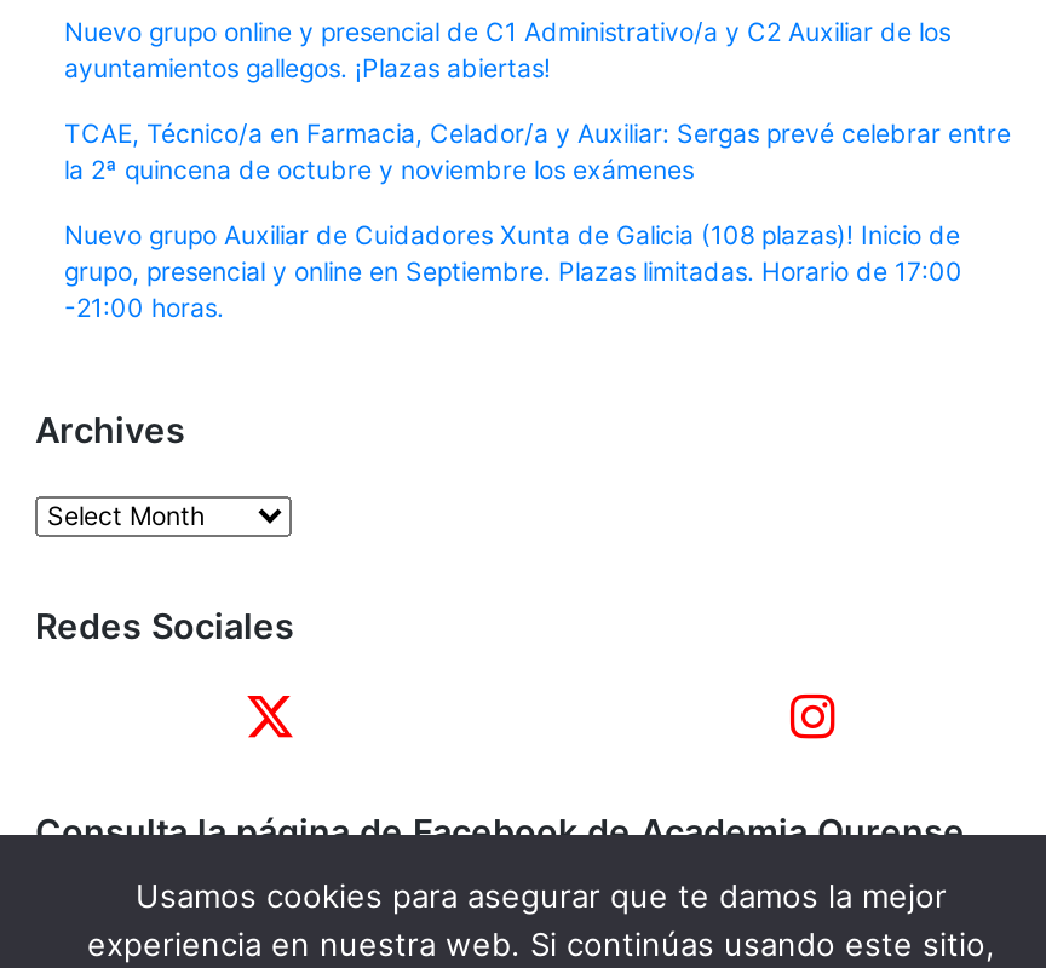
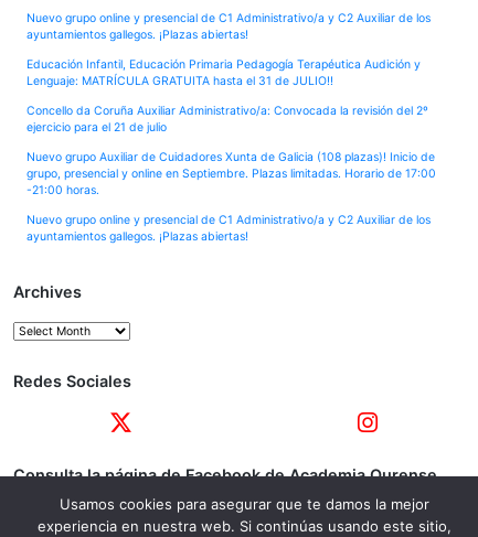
- TCAE, Técnico/a en Farmacia, Celador/a y Auxiliar: Sergas prevé celebrar entre
- la 2ª quincena de octubre y noviembre los exámenes
+ Educación Infantil, Educación Primaria Pedagogía Terapéutica Audición y
+ Lenguaje: MATRÍCULA GRATUITA hasta el 31 de JULIO!!
+ Concello da Coruña Auxiliar Administrativo/a: Convocada la revisión del 2º
+ ejercicio para el 21 de julio

+ Nuevo grupo online y presencial de C1 Administrativo/a y C2 Auxiliar de los
+ ayuntamientos gallegos. ¡Plazas abiertas!
